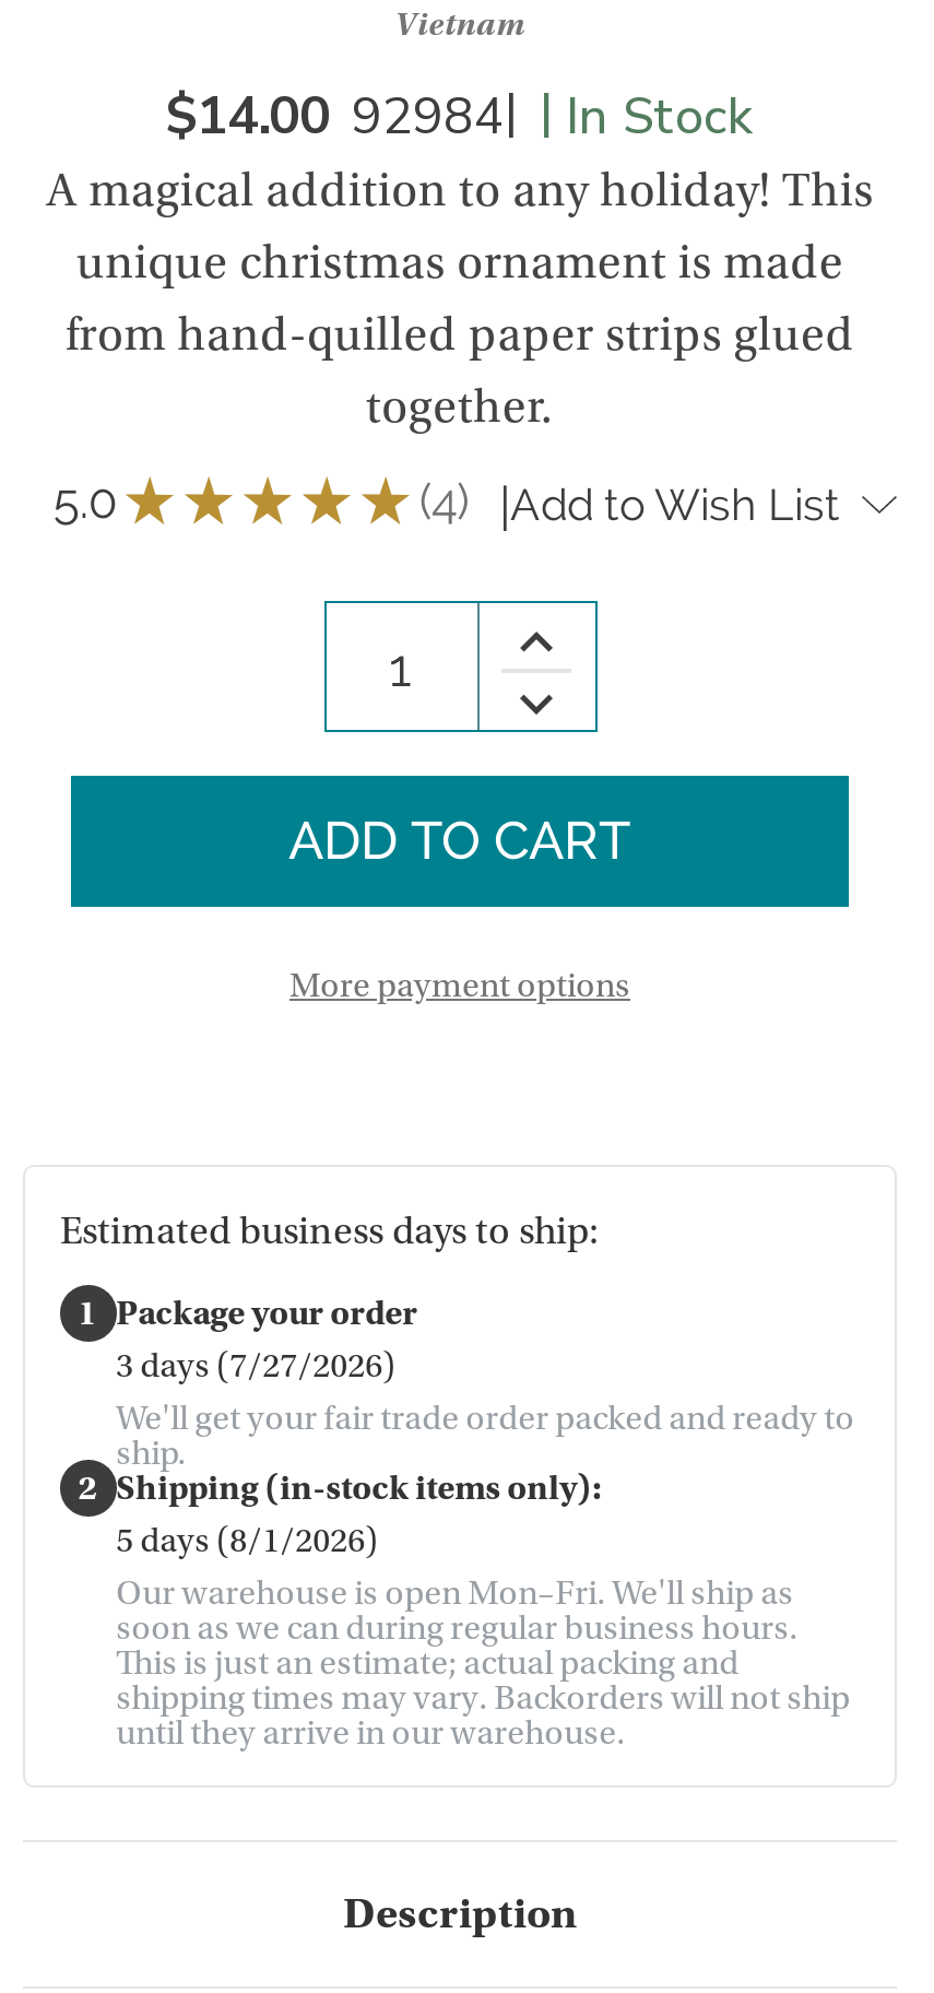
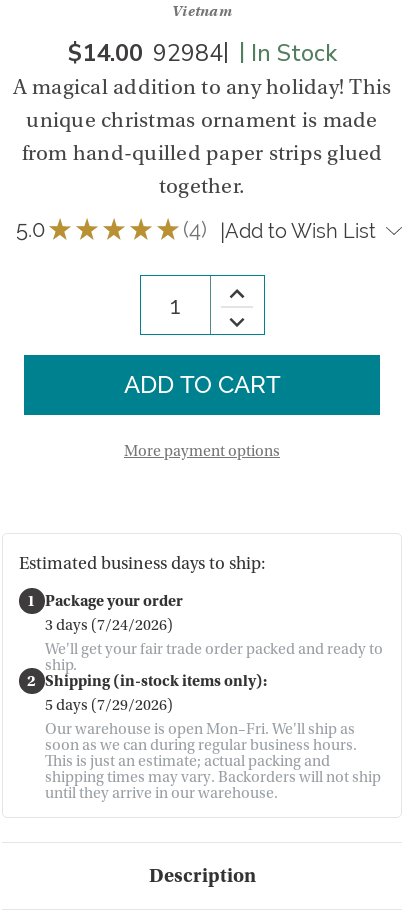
- 3 days (7/27/2026)
+ 3 days (7/24/2026)

- 5 days (8/1/2026)
+ 5 days (7/29/2026)
